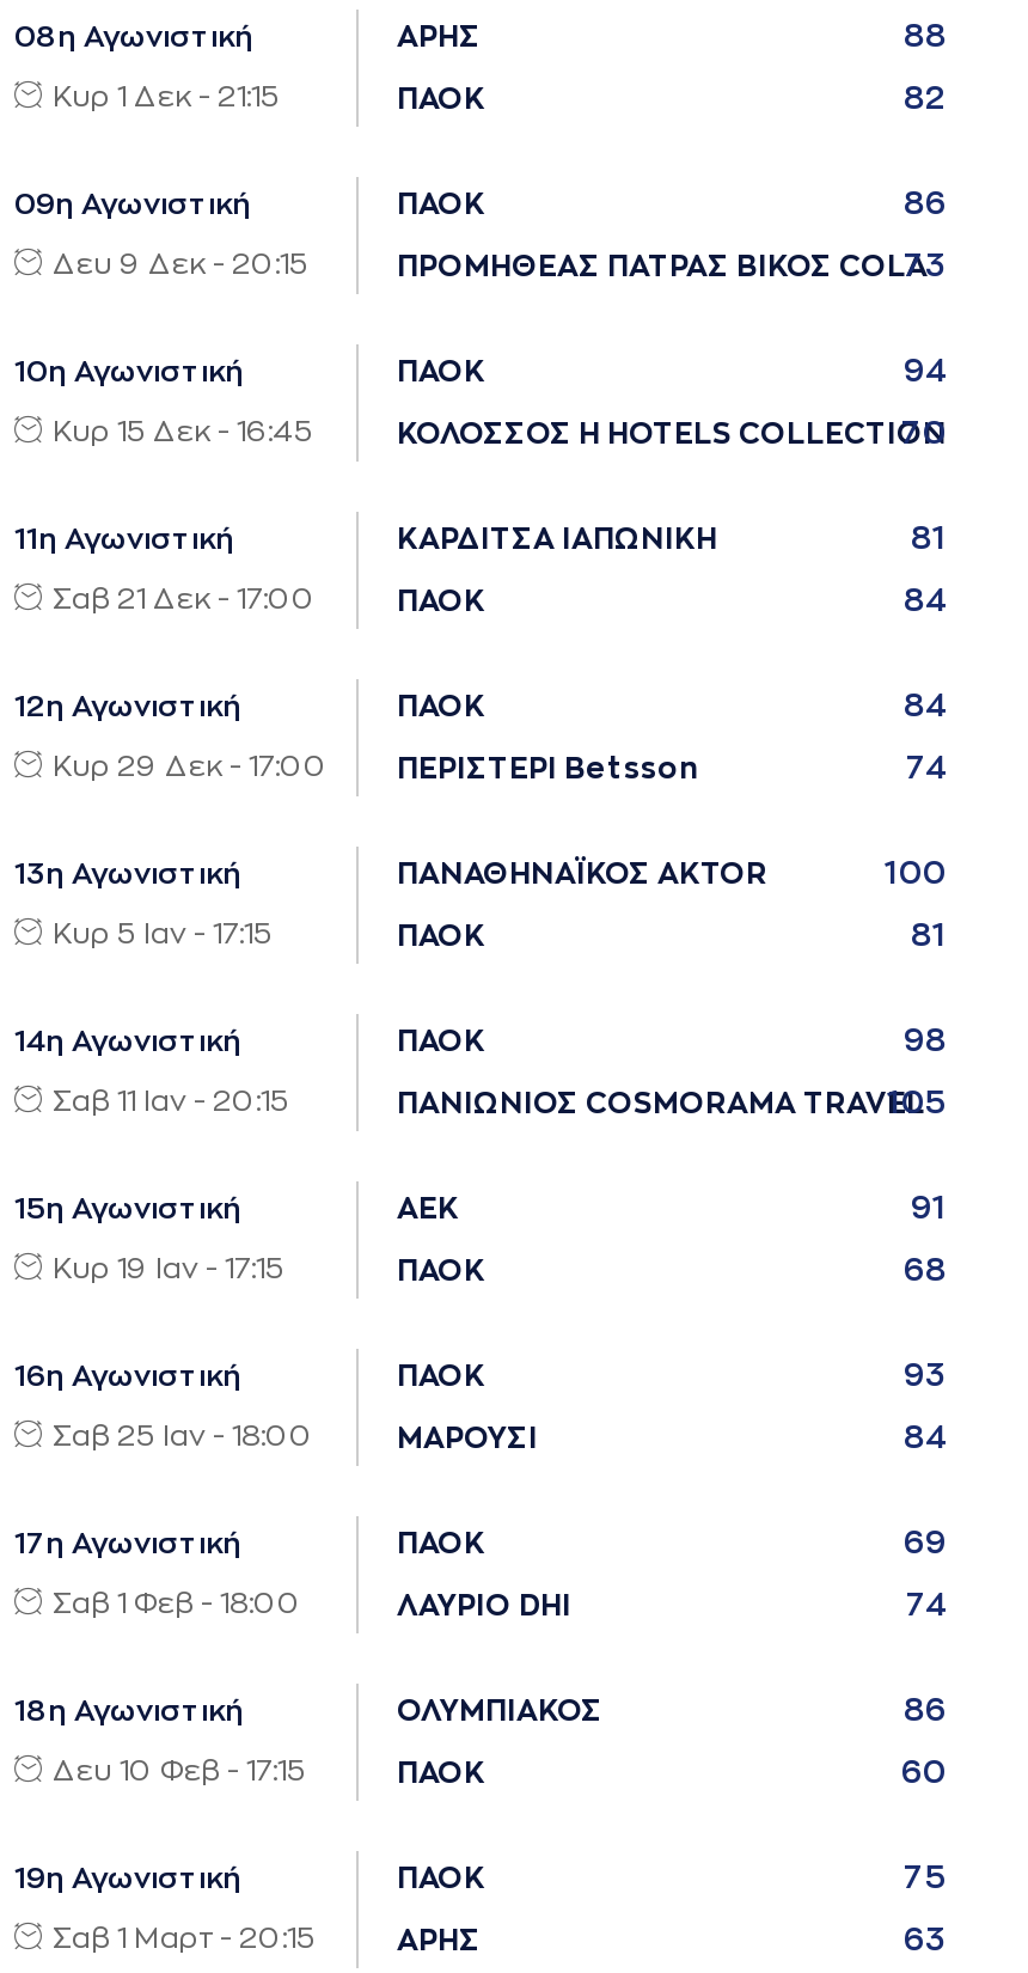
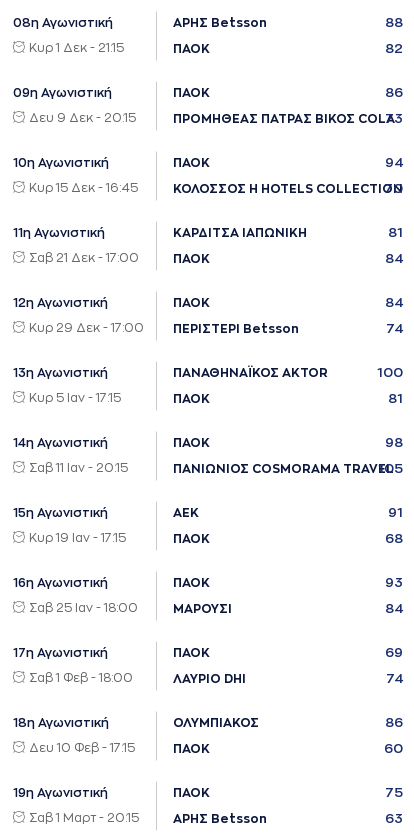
- ΑΡΗΣ
+ ΑΡΗΣ Betsson

- ΑΡΗΣ
+ ΑΡΗΣ Betsson
